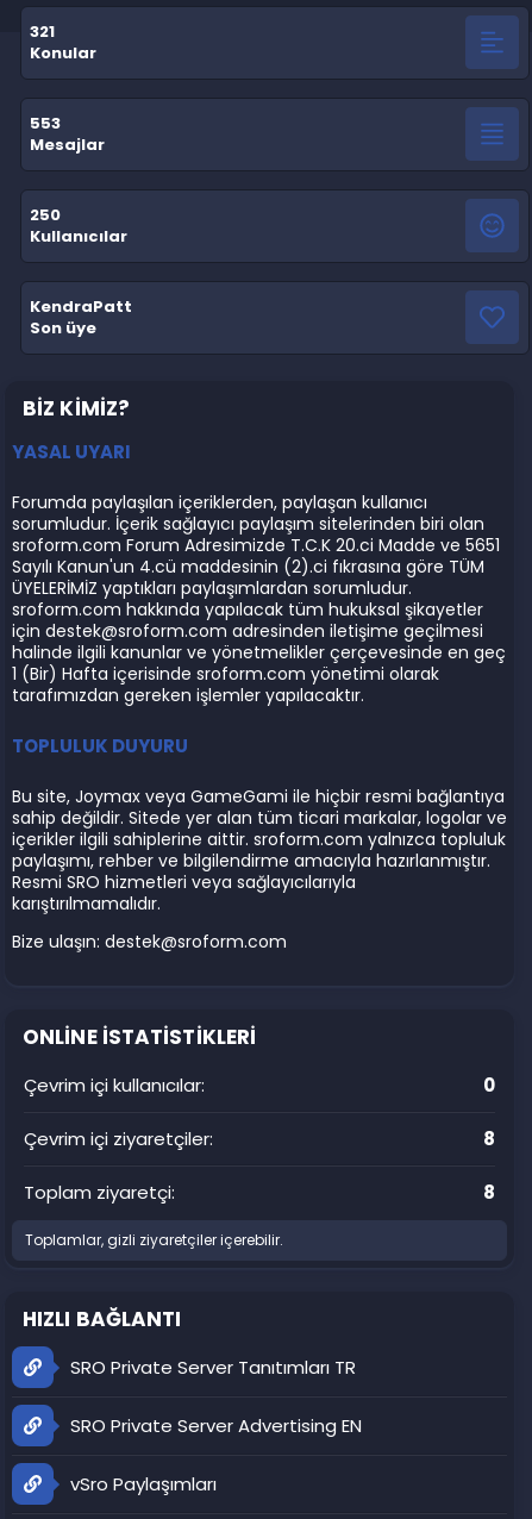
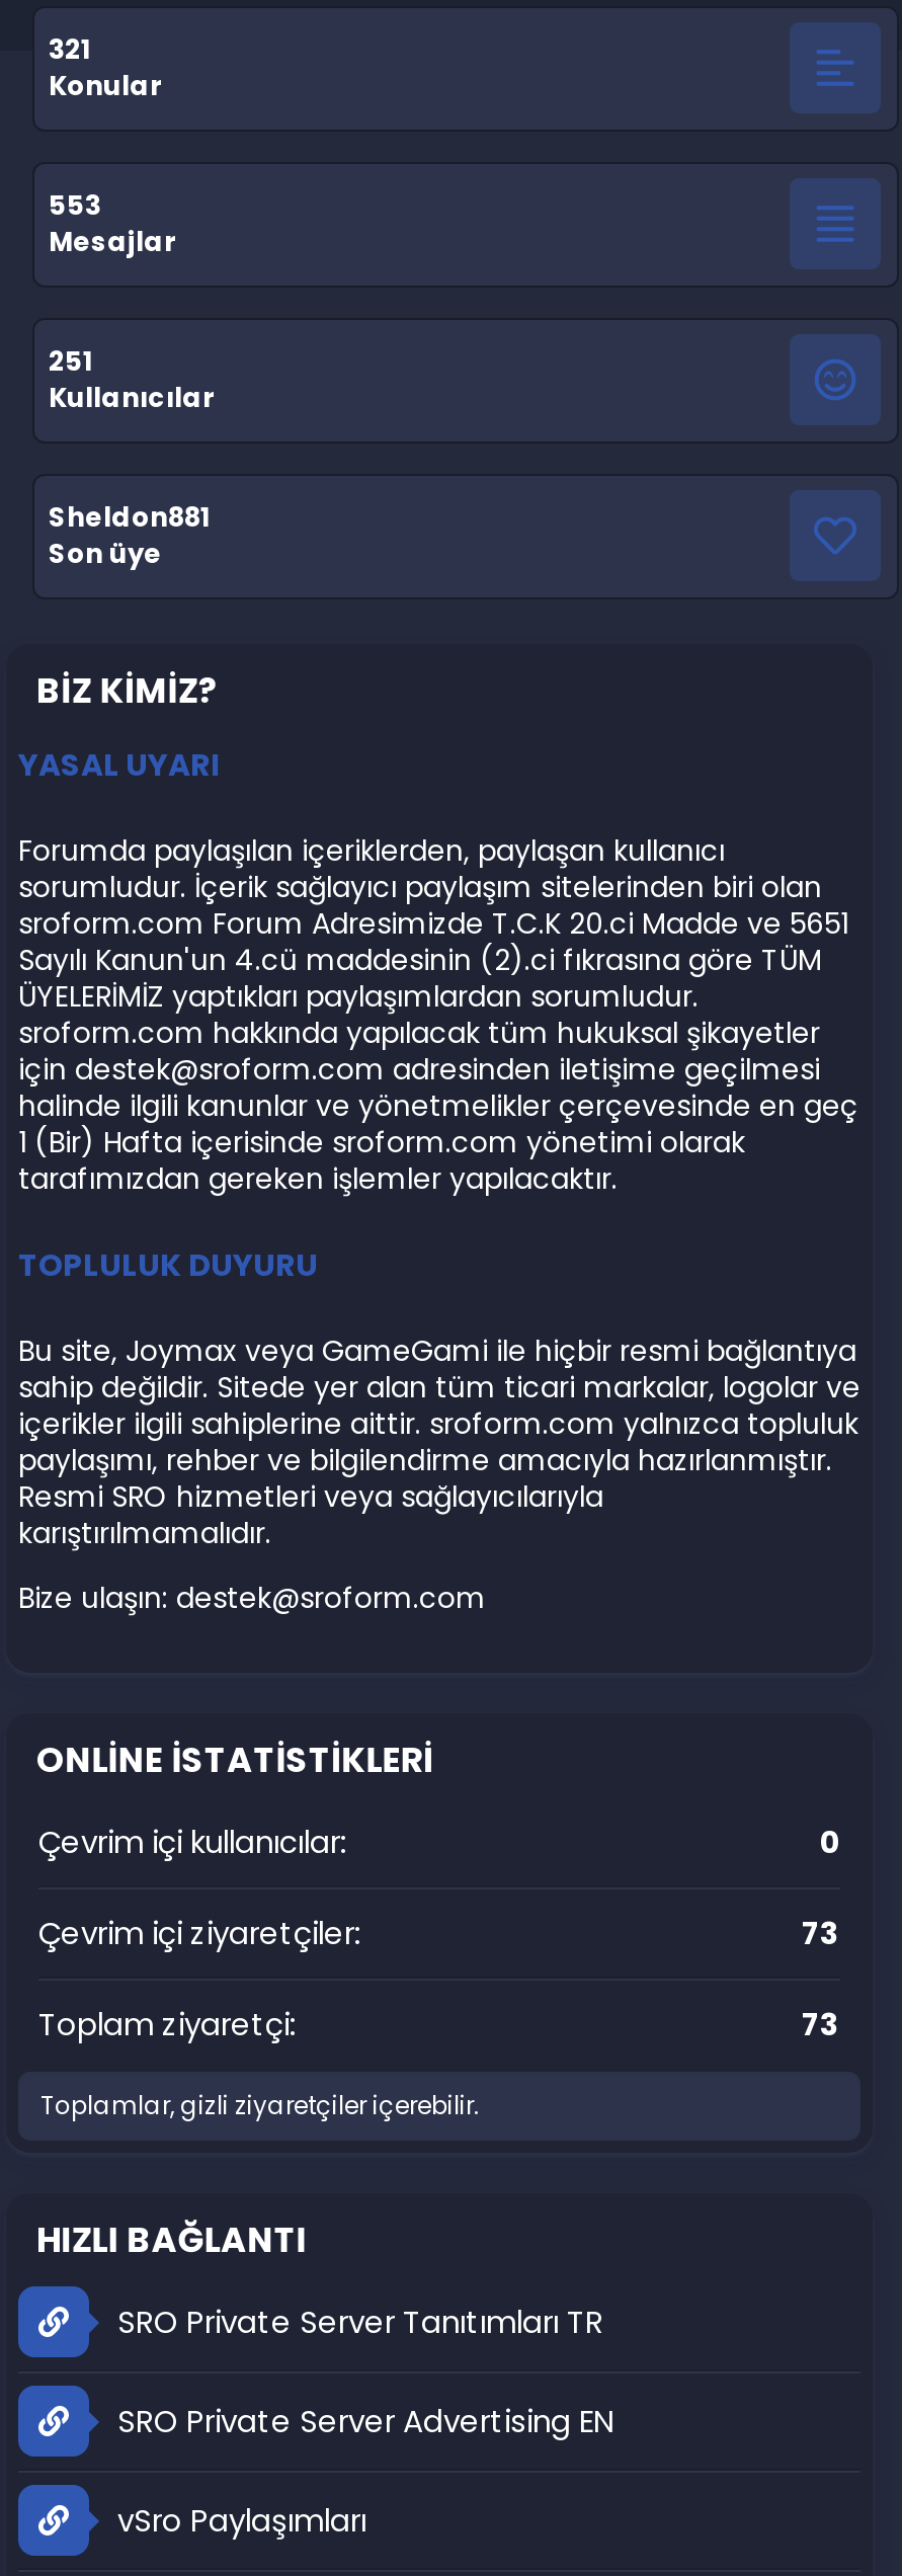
- 250
+ 251

- KendraPatt
+ Sheldon881

- 8
+ 73

- 8
+ 73
